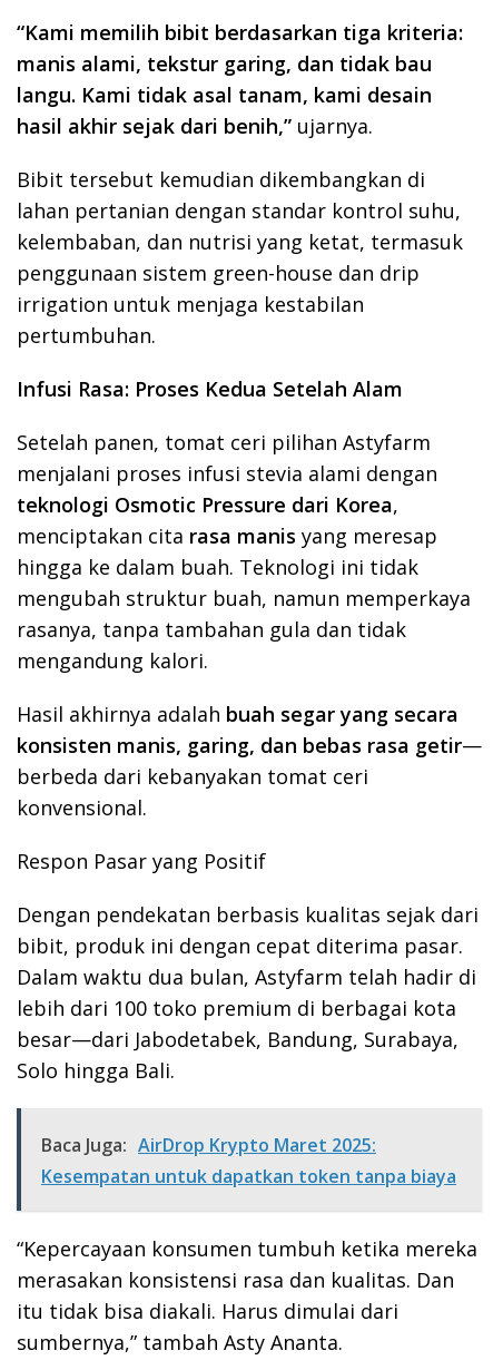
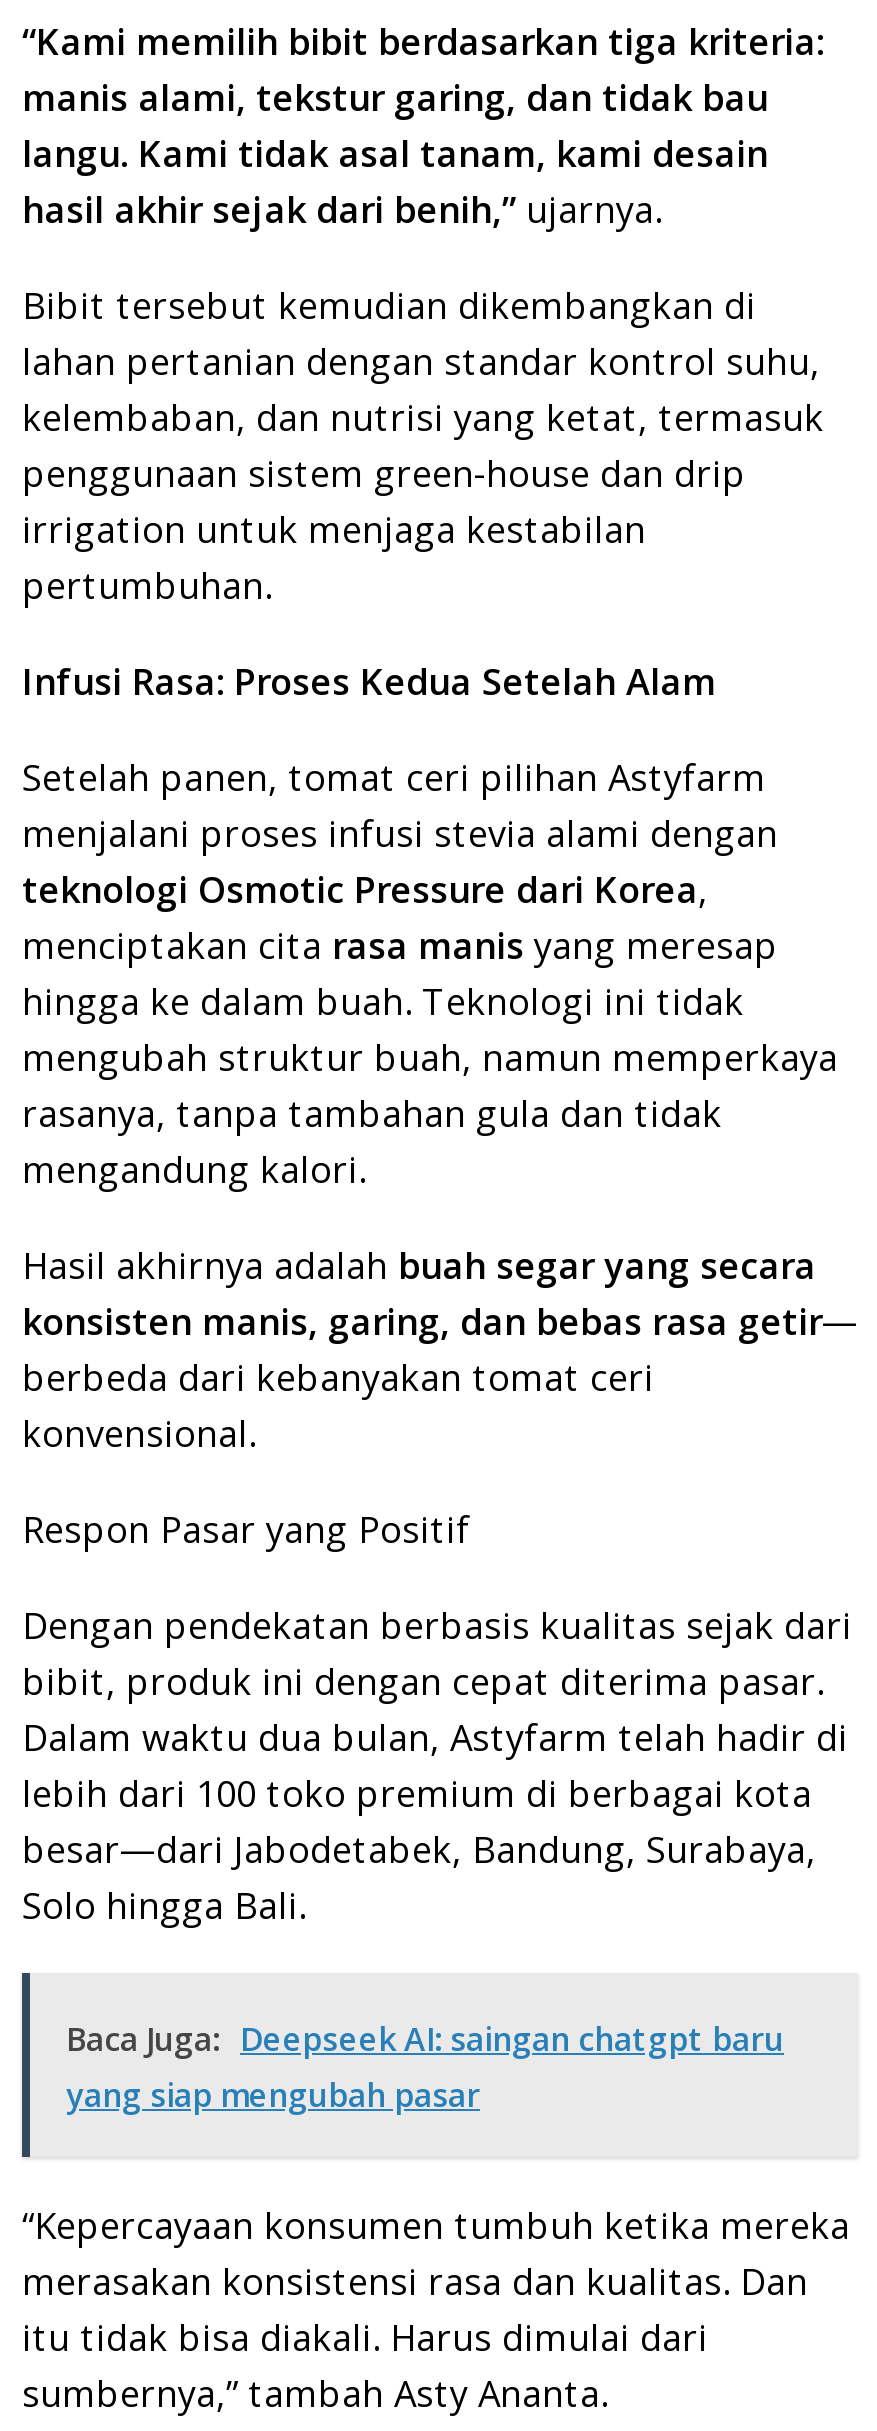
- Baca Juga: AirDrop Krypto Maret 2025:
- Kesempatan untuk dapatkan token tanpa biaya
+ Baca Juga: Deepseek AI: saingan chatgpt baru
+ yang siap mengubah pasar
